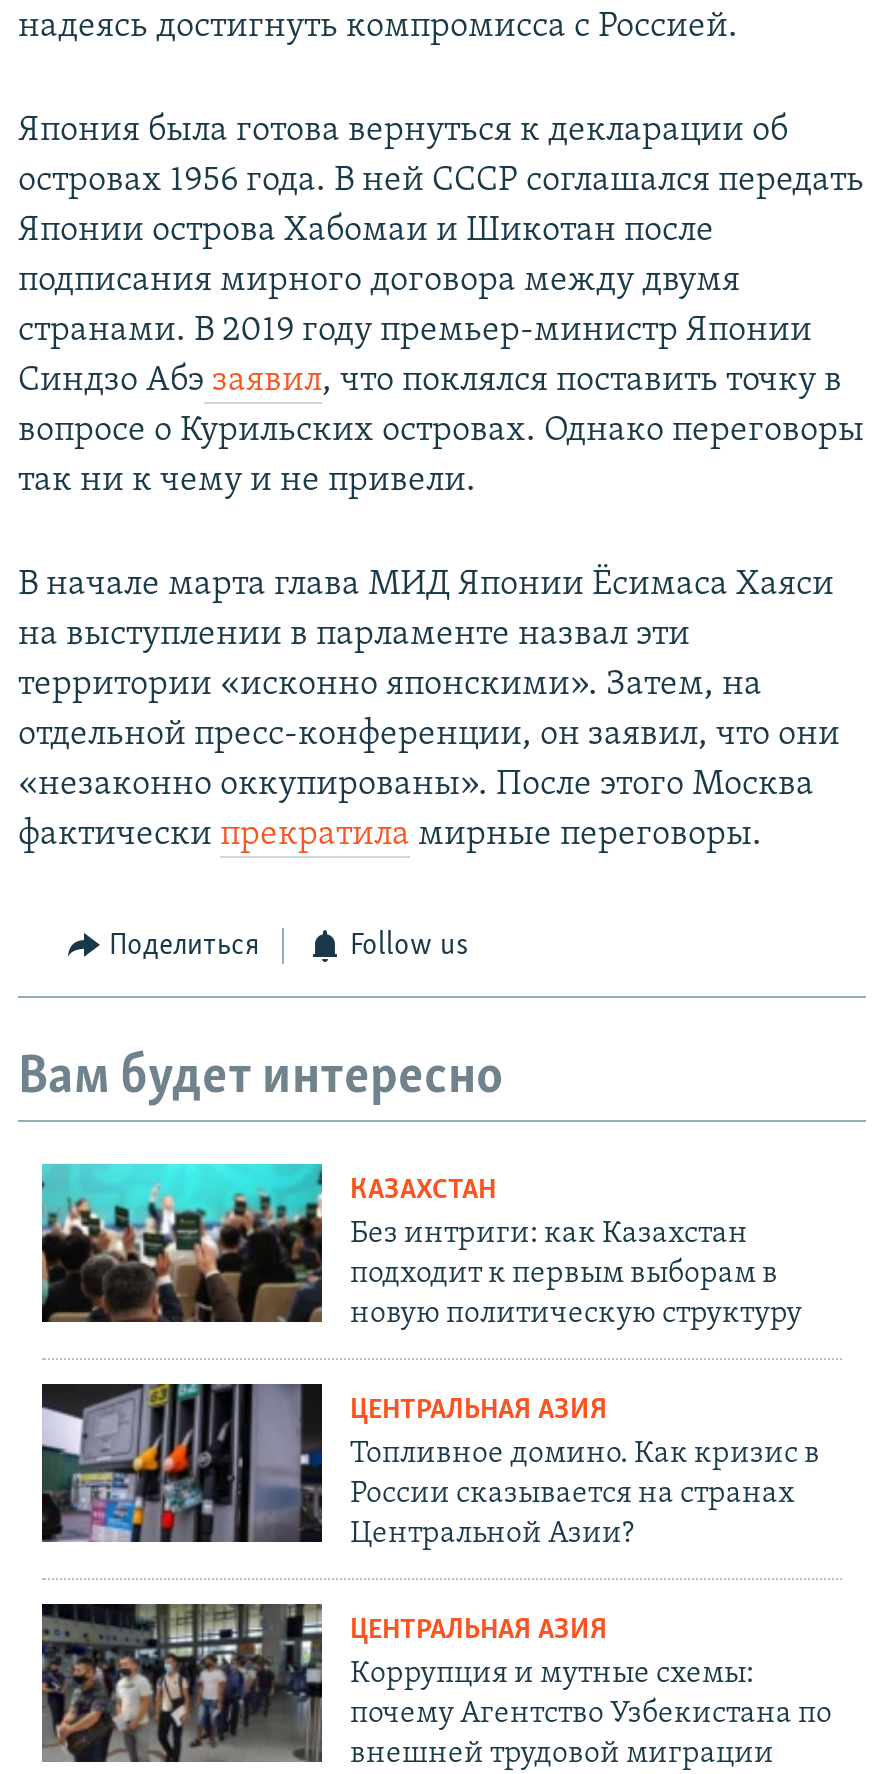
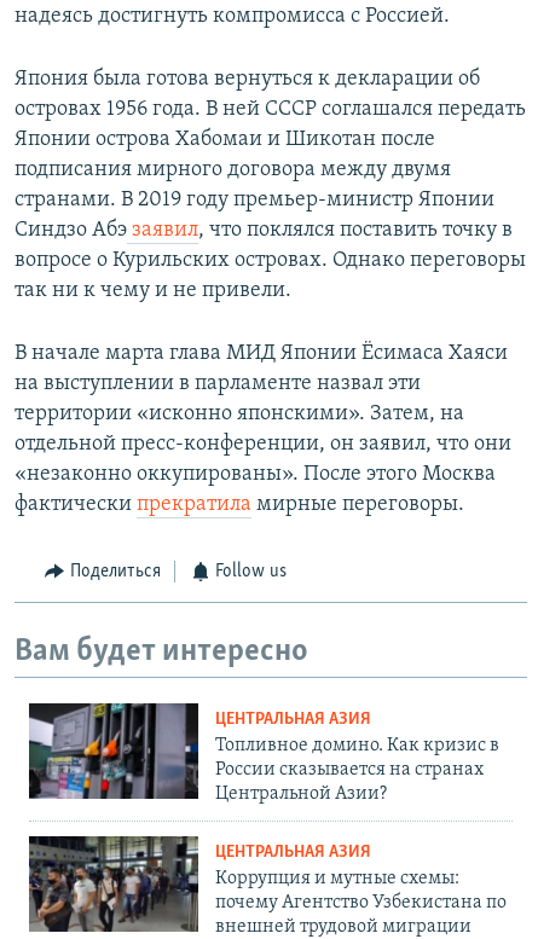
- [image]
- КАЗАХСТАН
- Без интриги: как Казахстан
- подходит к первым выборам в
- новую политическую структуру
